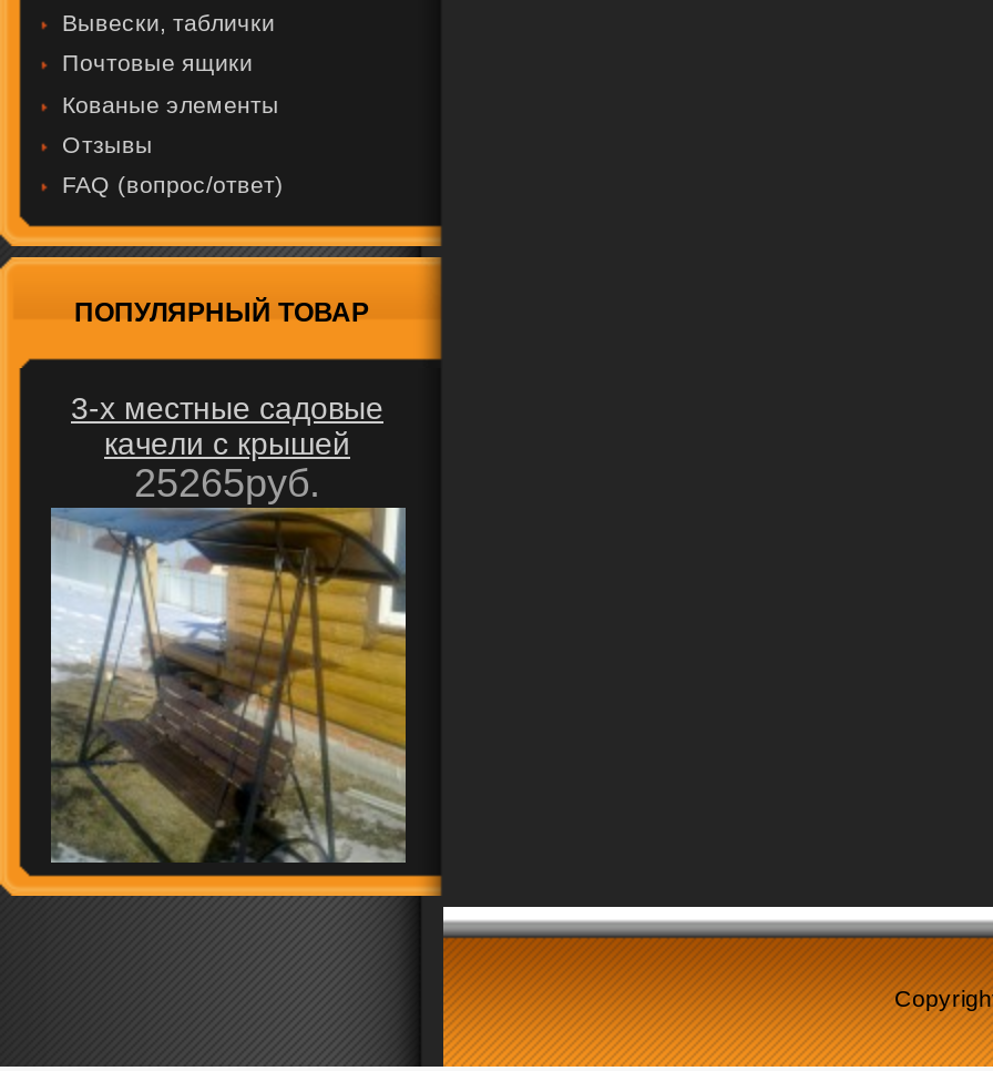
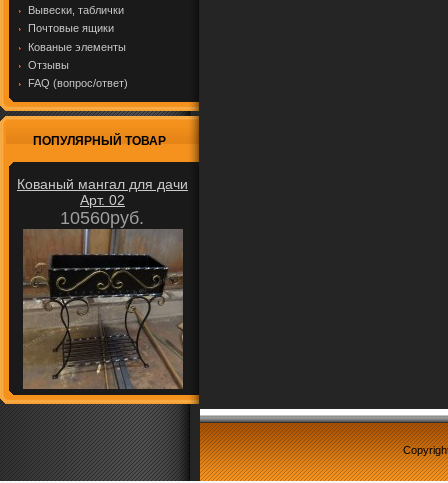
- 3-х местные садовые
- качели с крышей
- 25265руб.
+ Кованый мангал для дачи
+ Арт. 02
+ 10560руб.

- [image]
+ [image]
